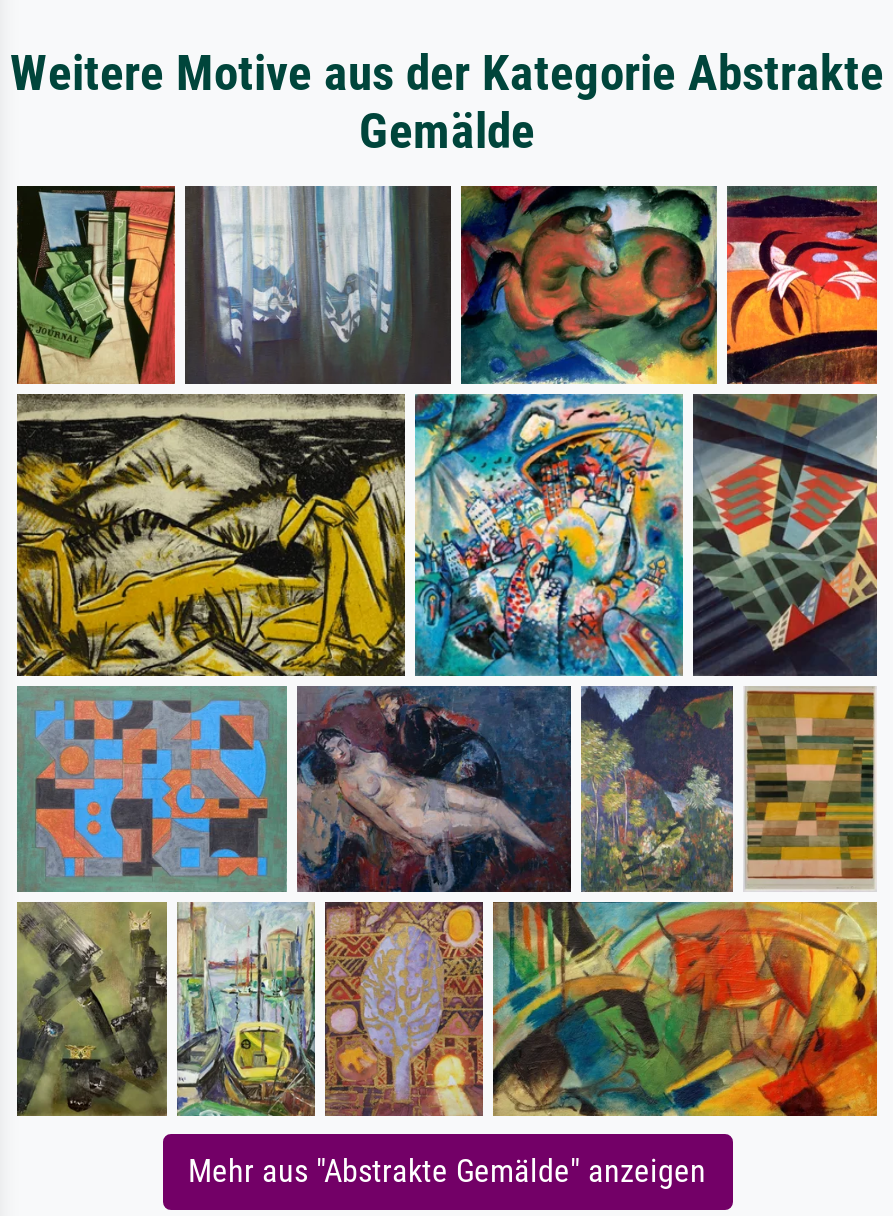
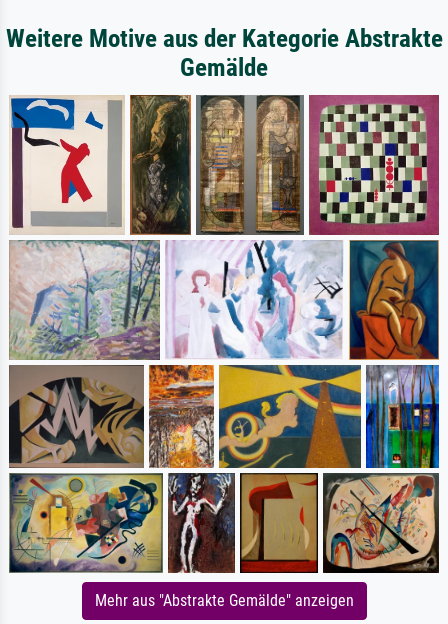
- [image]
+ [image]
